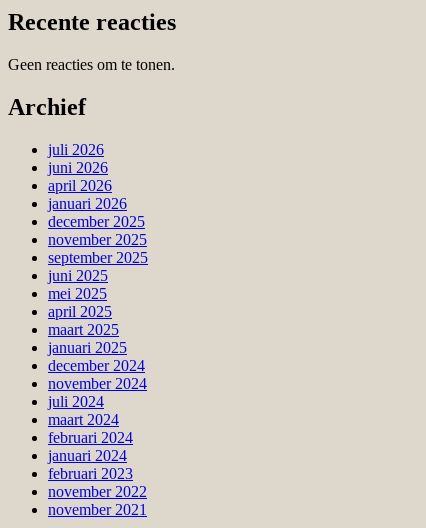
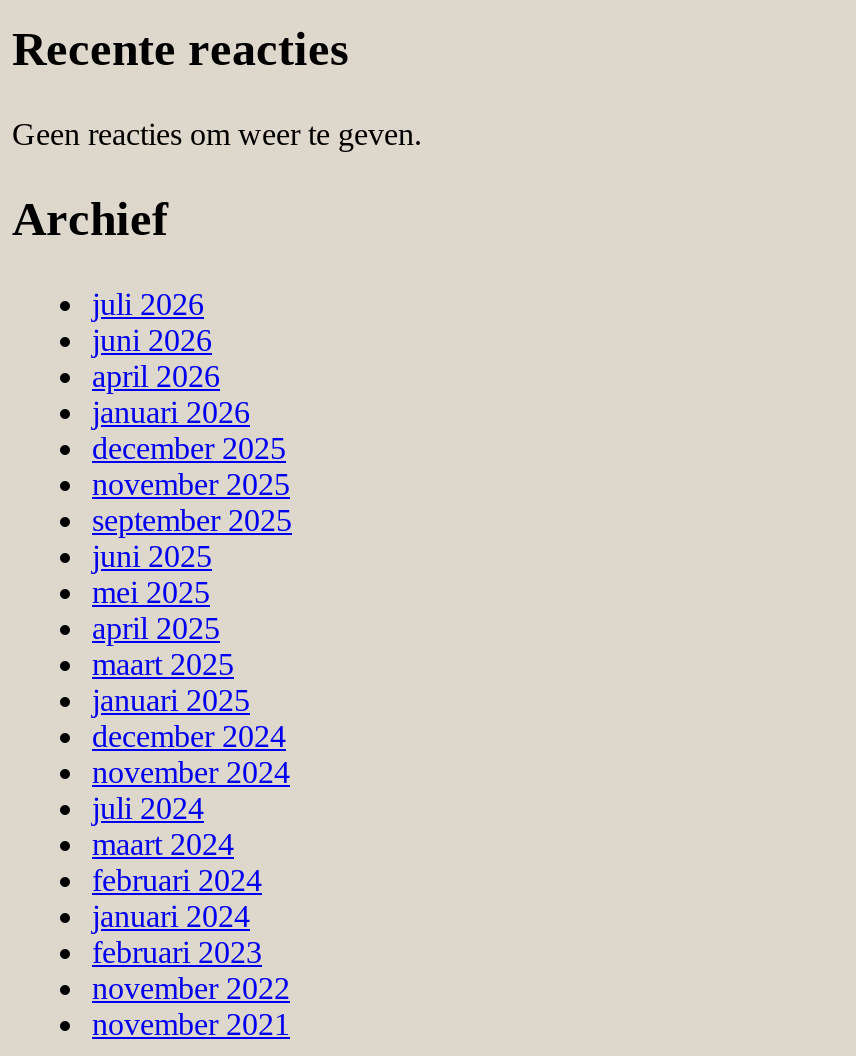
- Geen reacties om te tonen.
+ Geen reacties om weer te geven.
